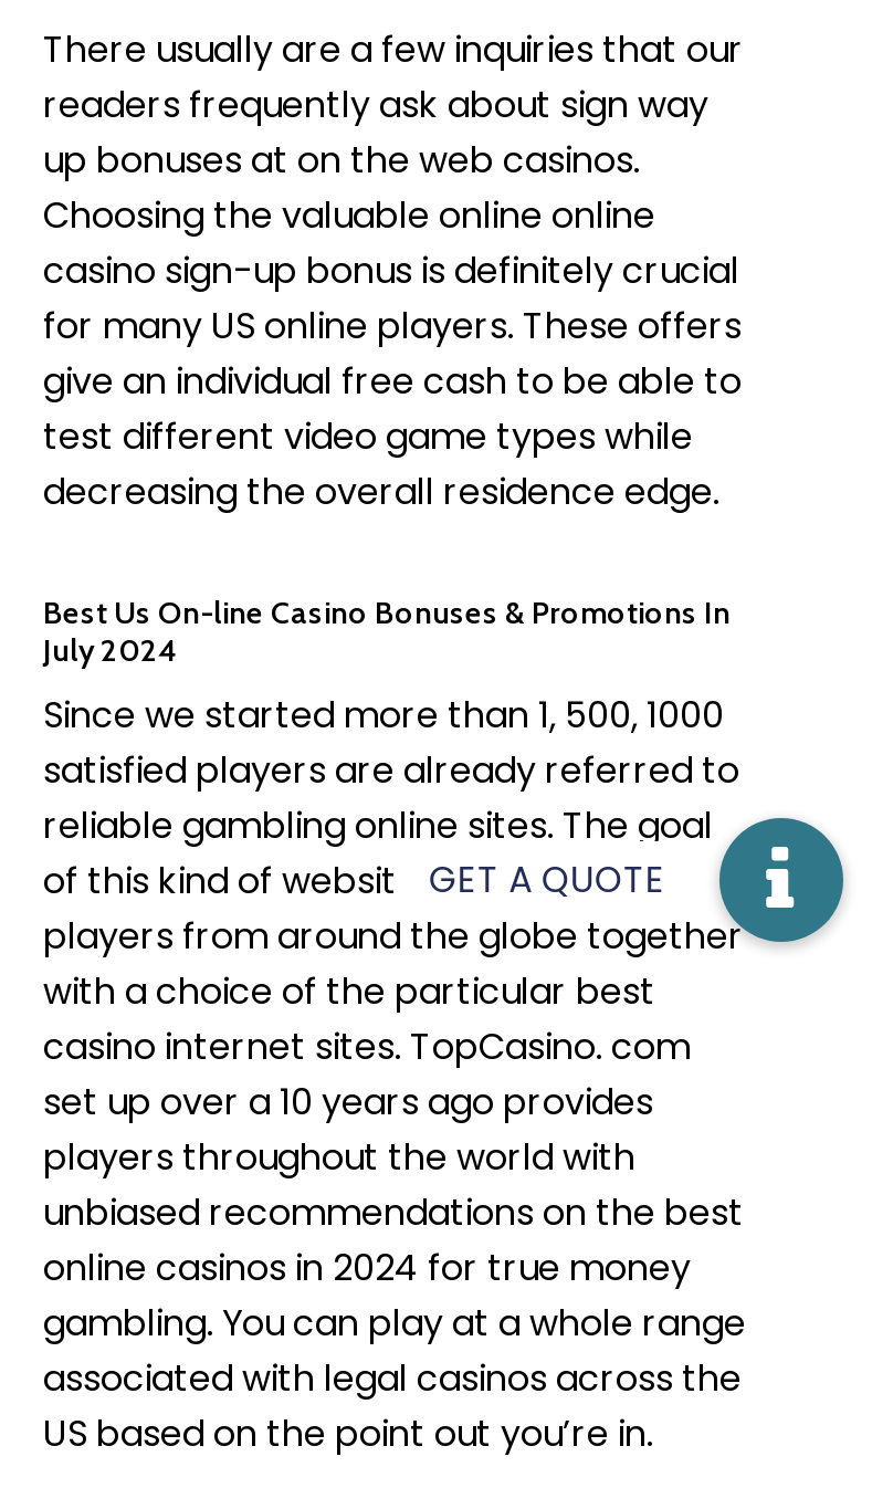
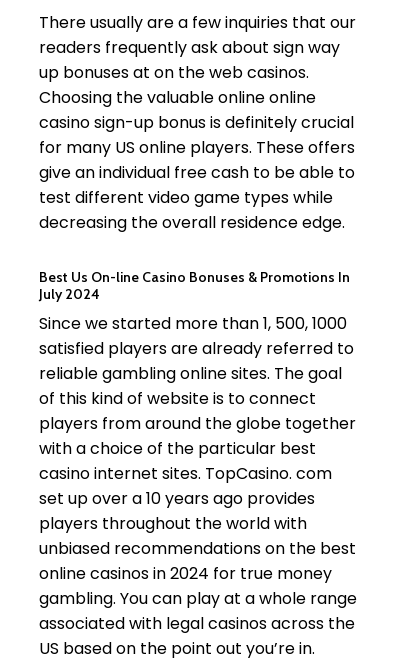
- [image]
